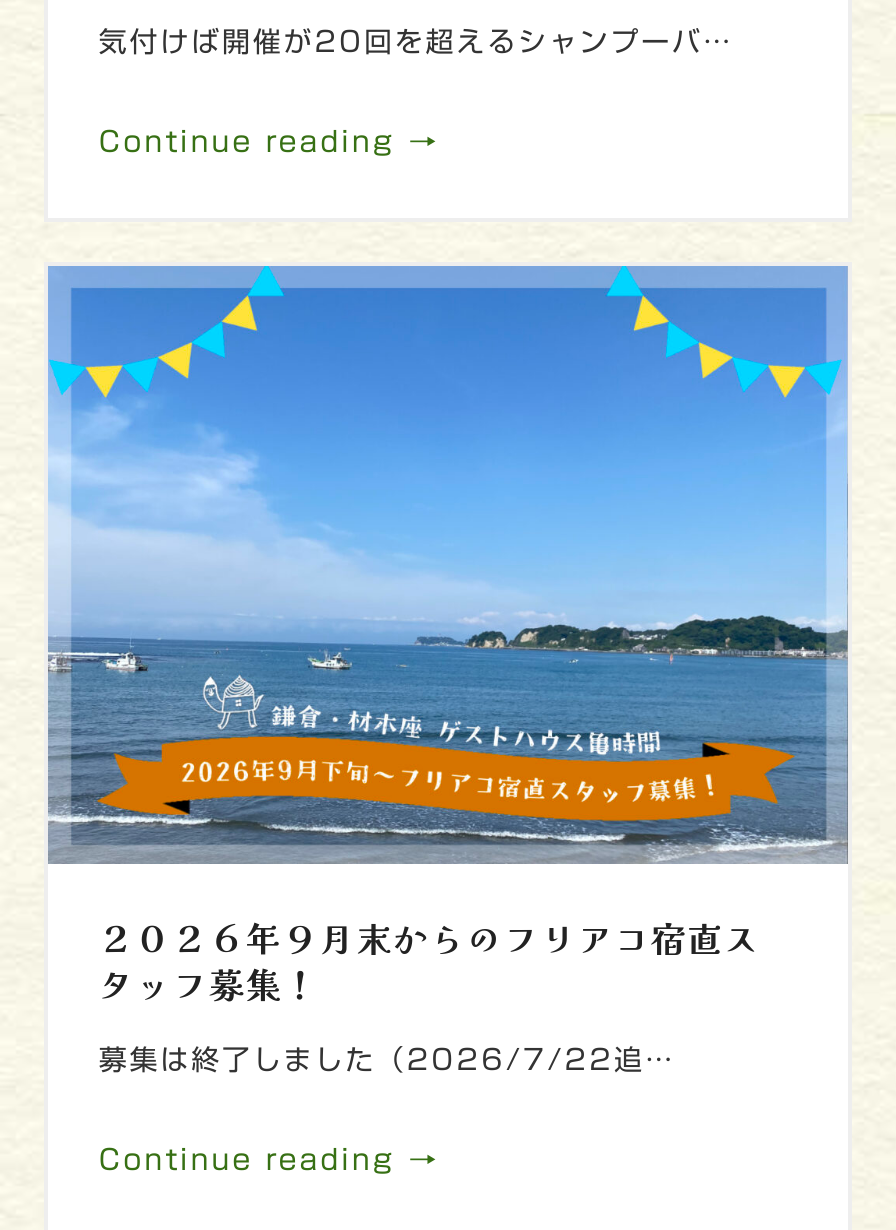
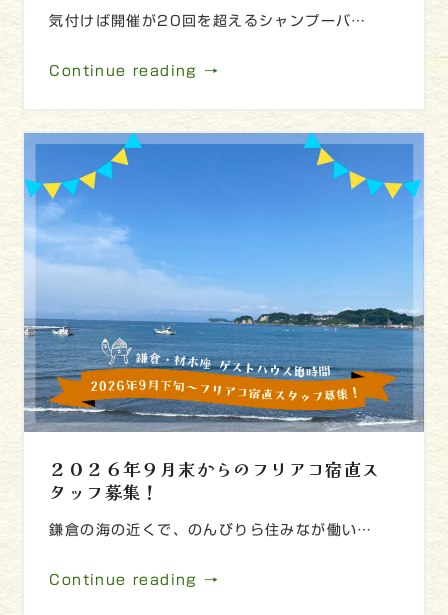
- 募集は終了しました（2026/7/22追…
+ 鎌倉の海の近くで、のんびりら住みなが働い…
